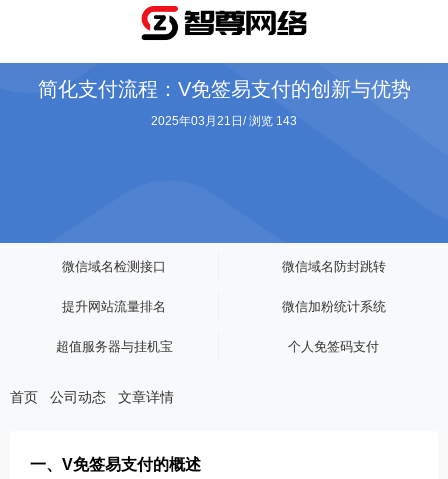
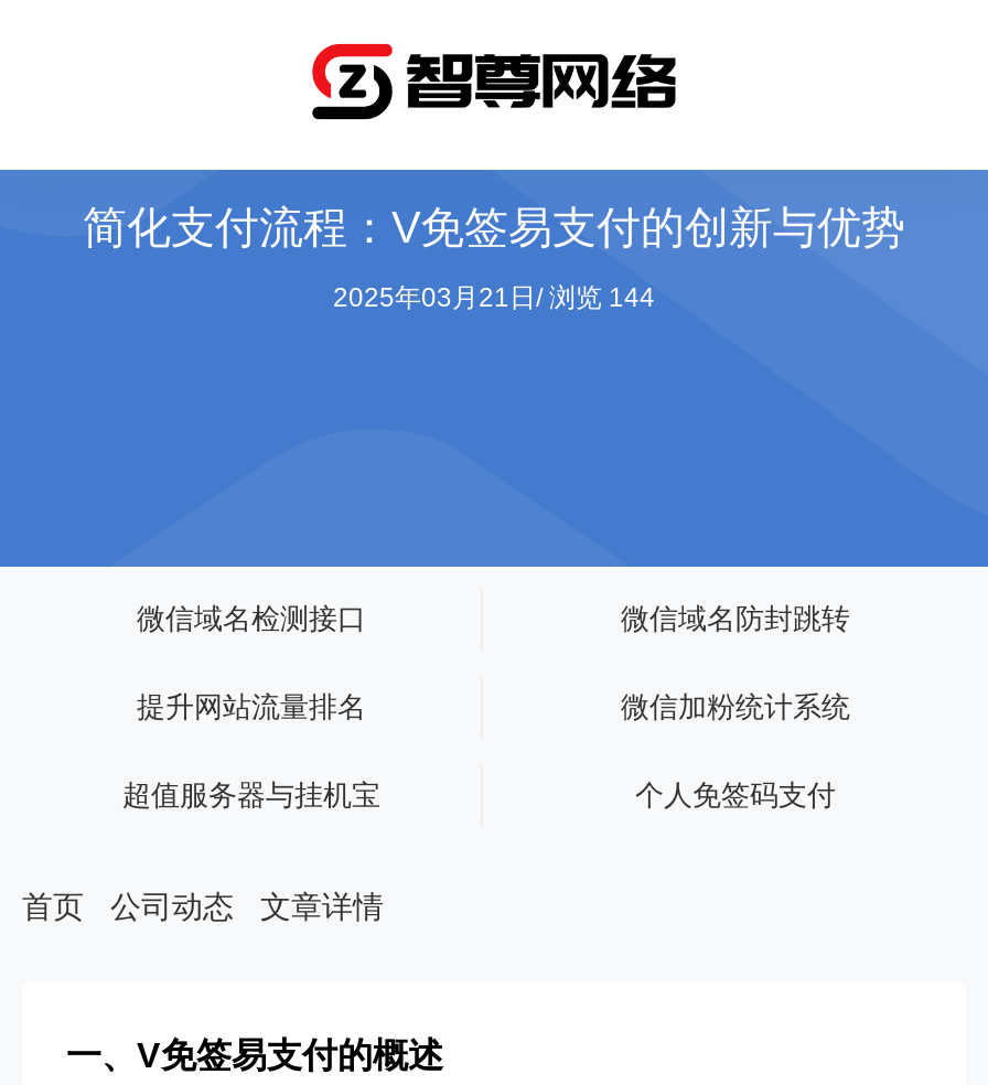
- 2025年03月21日/浏览 143
+ 2025年03月21日/浏览 144
